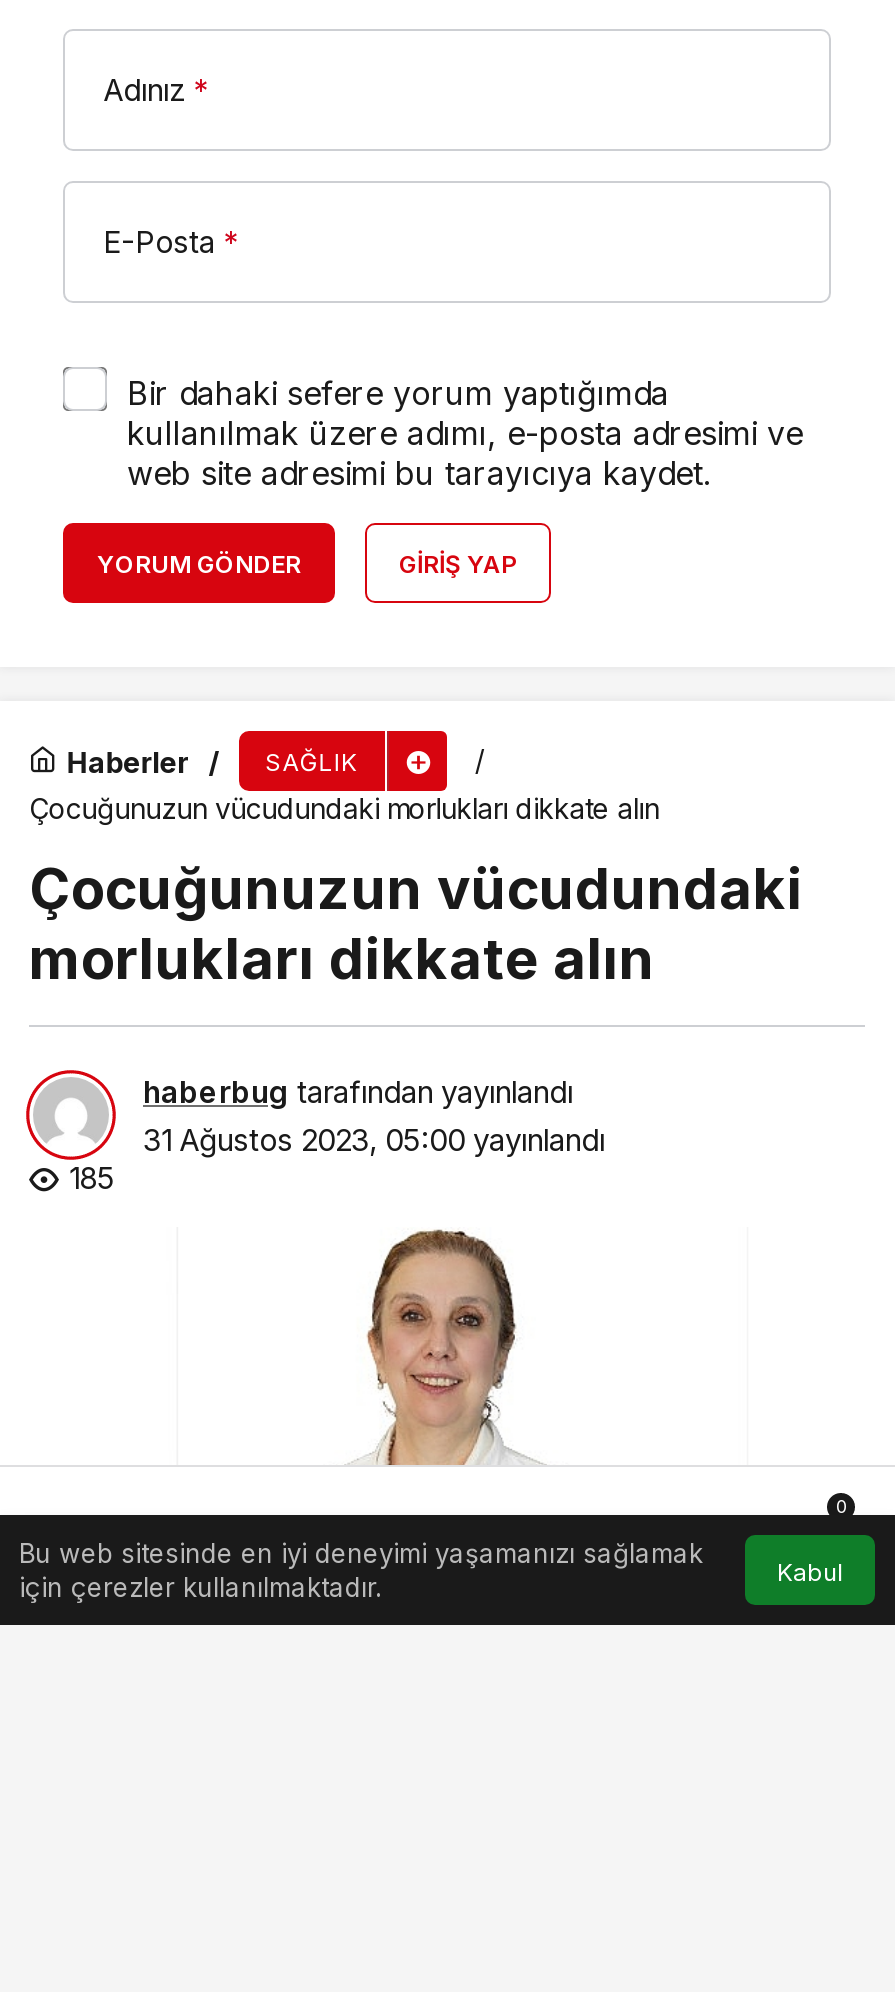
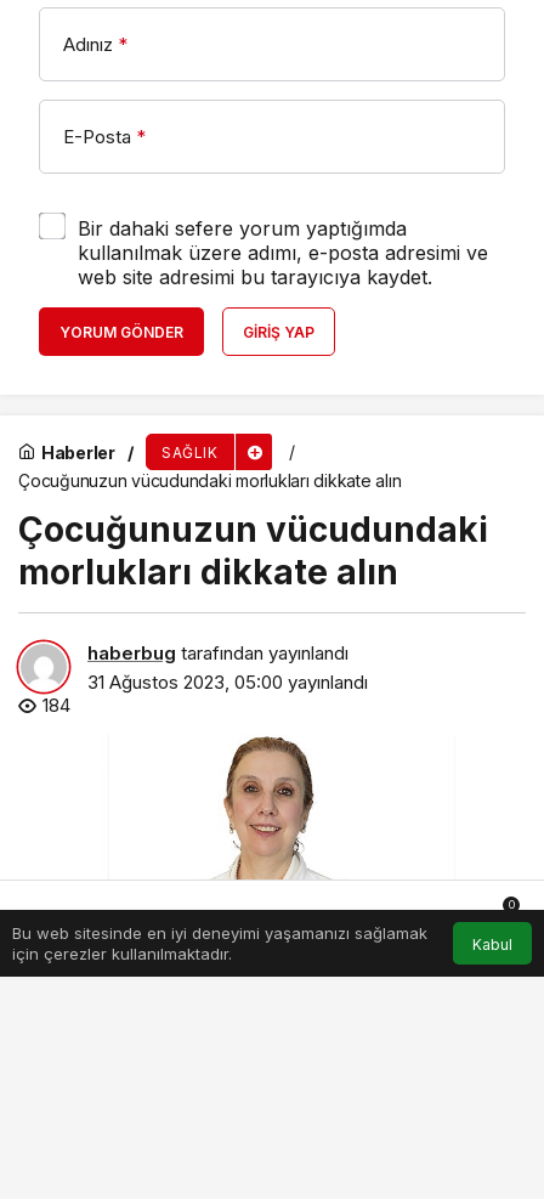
- 185
+ 184
